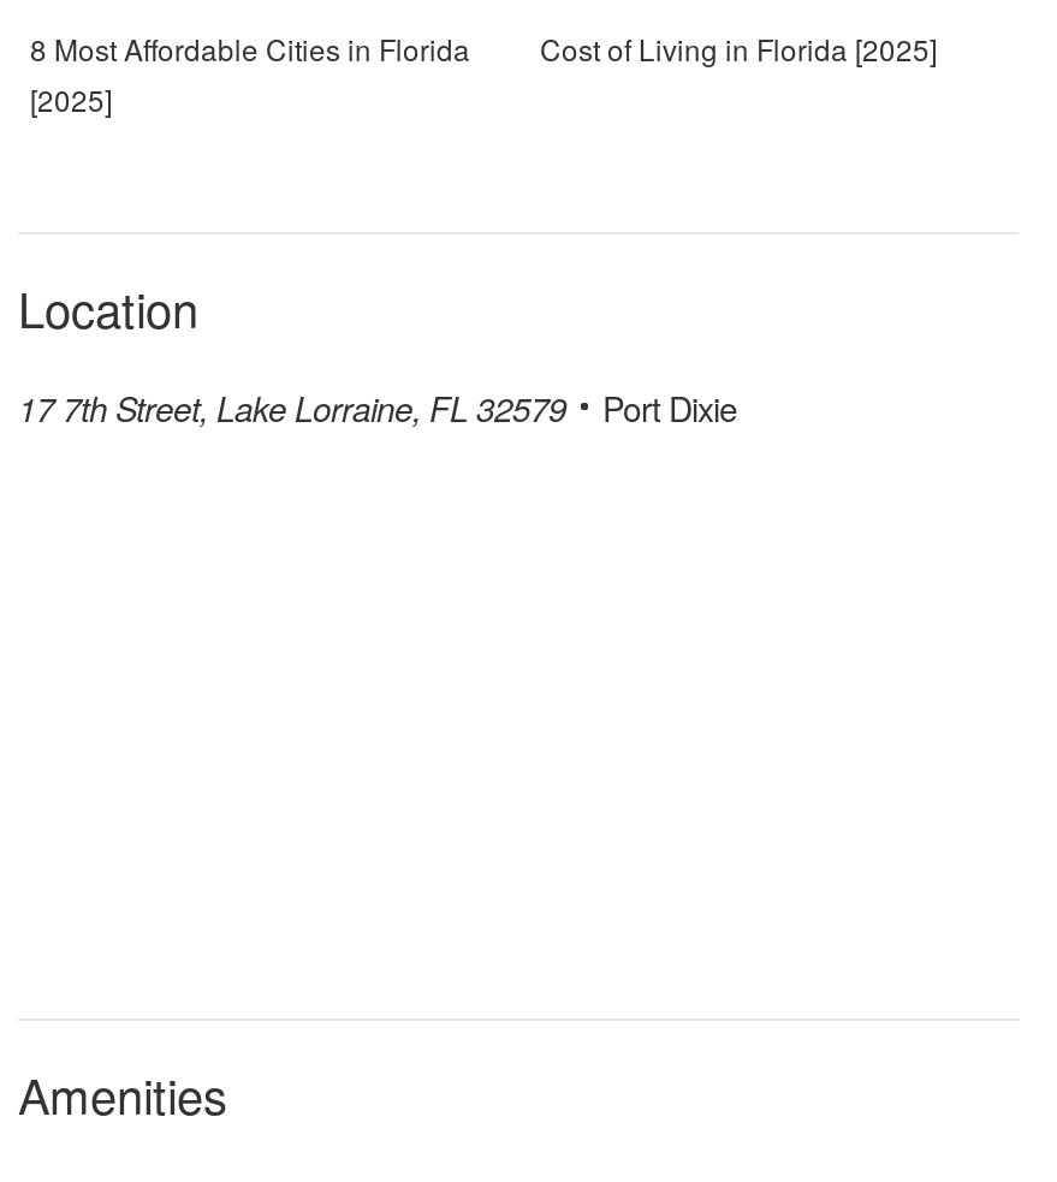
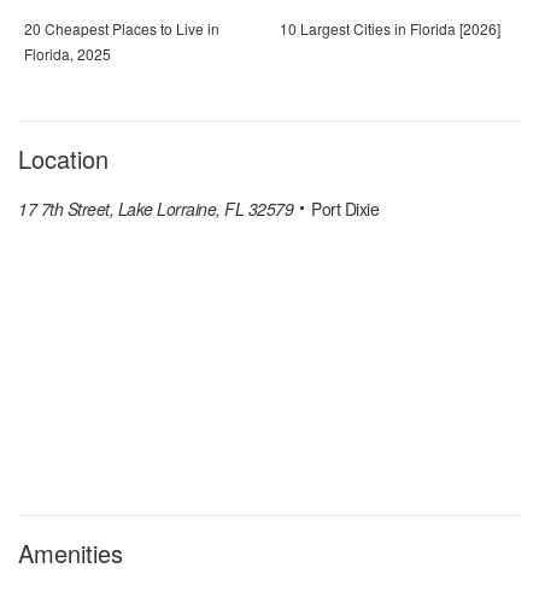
- 8 Most Affordable Cities in Florida
- [2025]
+ 20 Cheapest Places to Live in
+ Florida, 2025

- Cost of Living in Florida [2025]
+ 10 Largest Cities in Florida [2026]
